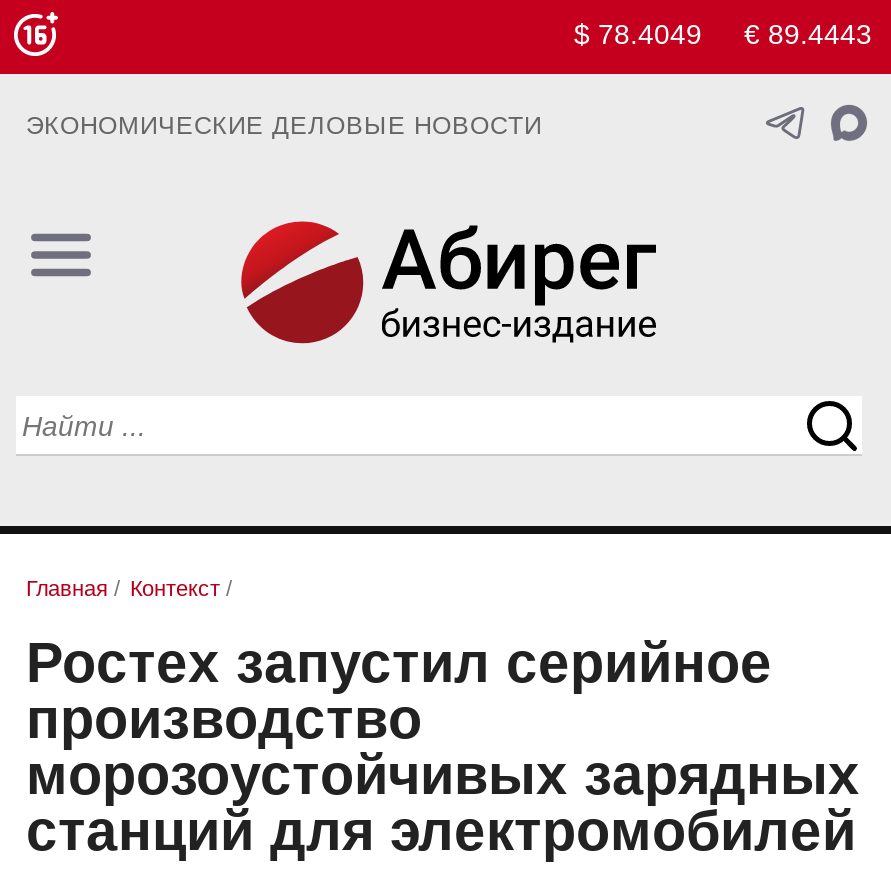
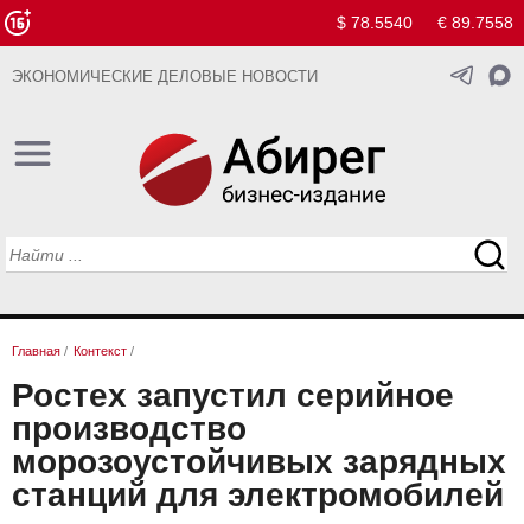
- $ 78.4049
+ $ 78.5540

- € 89.4443
+ € 89.7558
